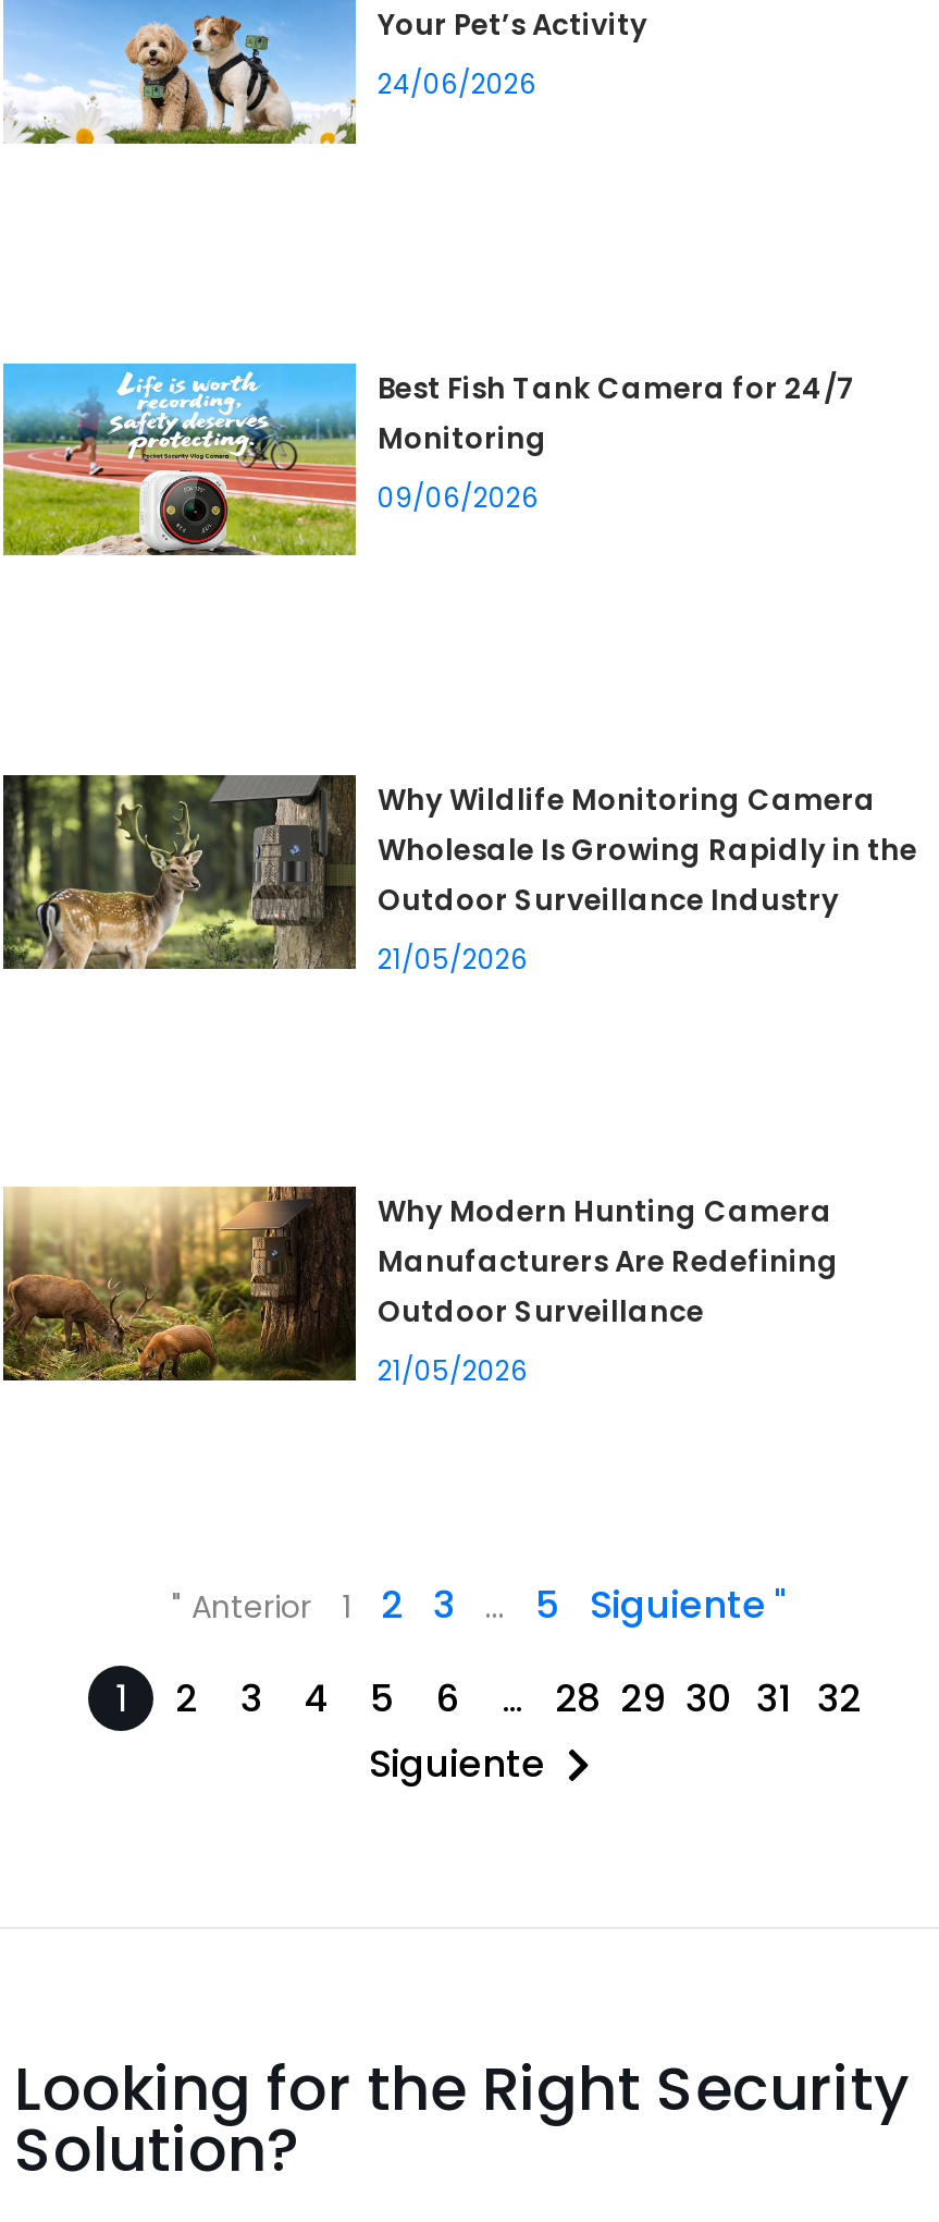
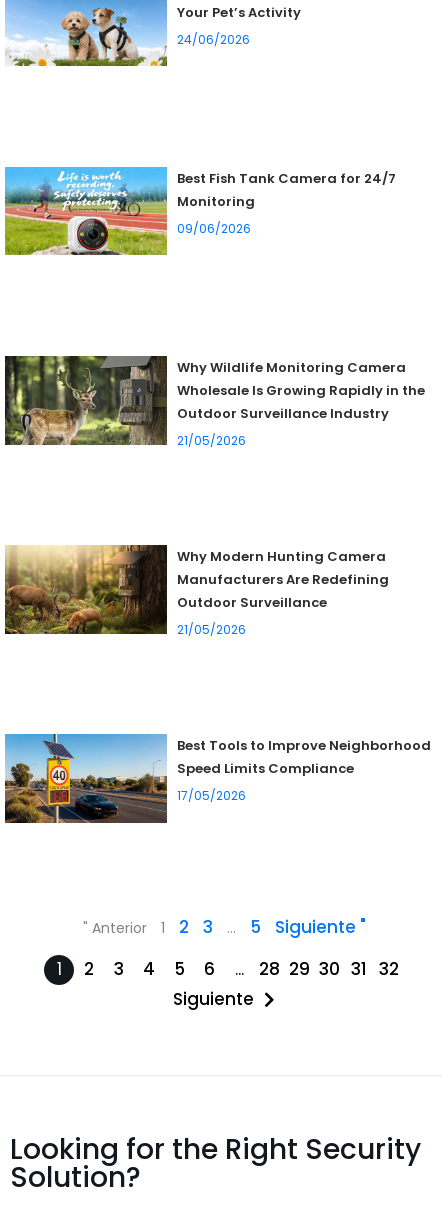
+ [image]
+ Best Tools to Improve Neighborhood
+ Speed Limits Compliance
+ 17/05/2026
